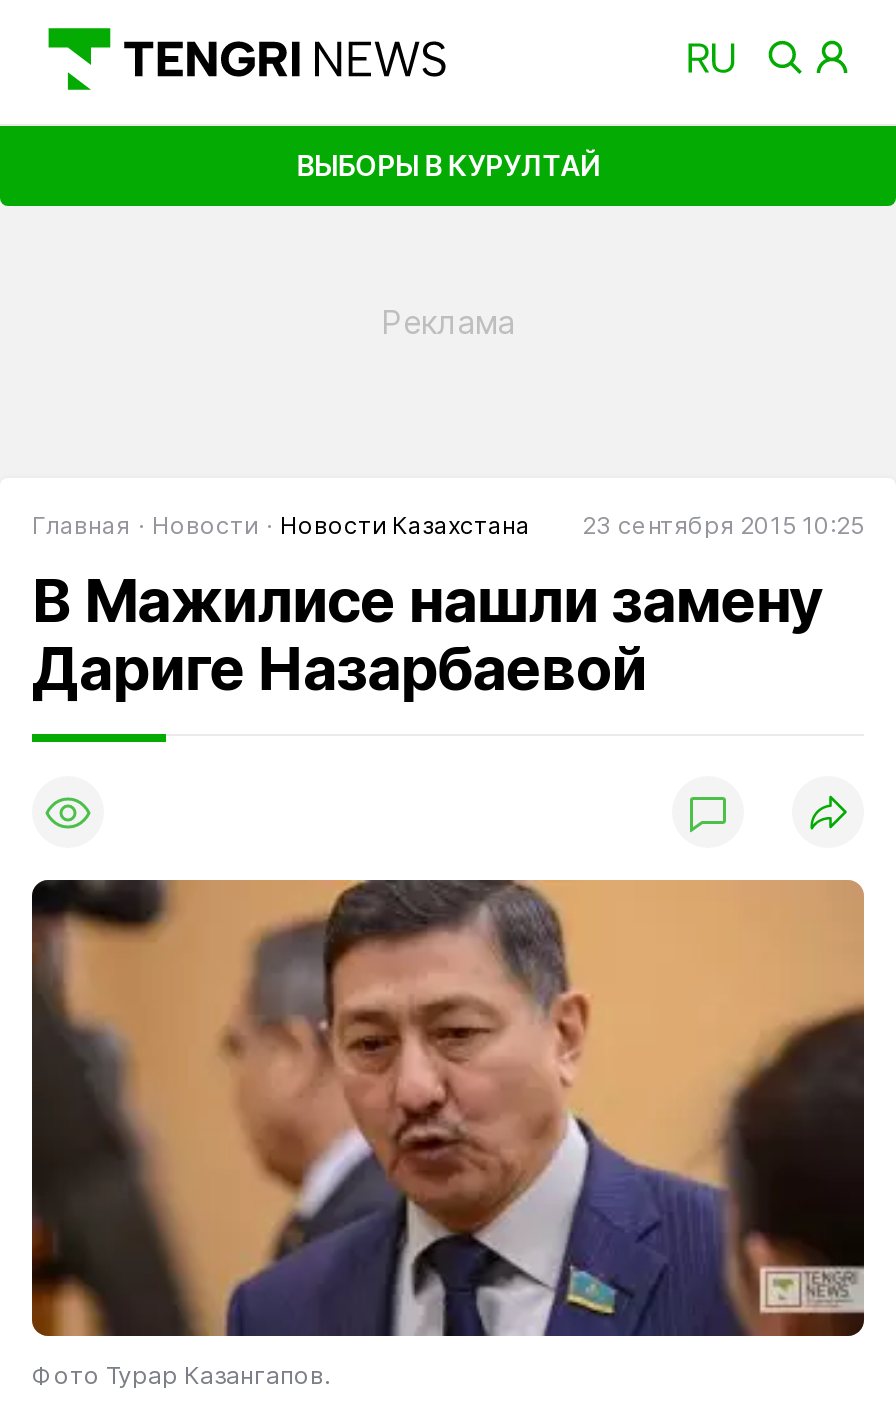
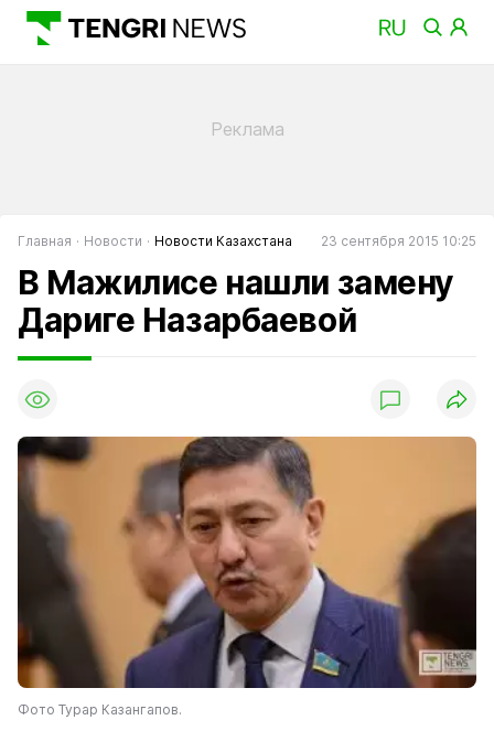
- ВЫБОРЫ В КУРУЛТАЙ
